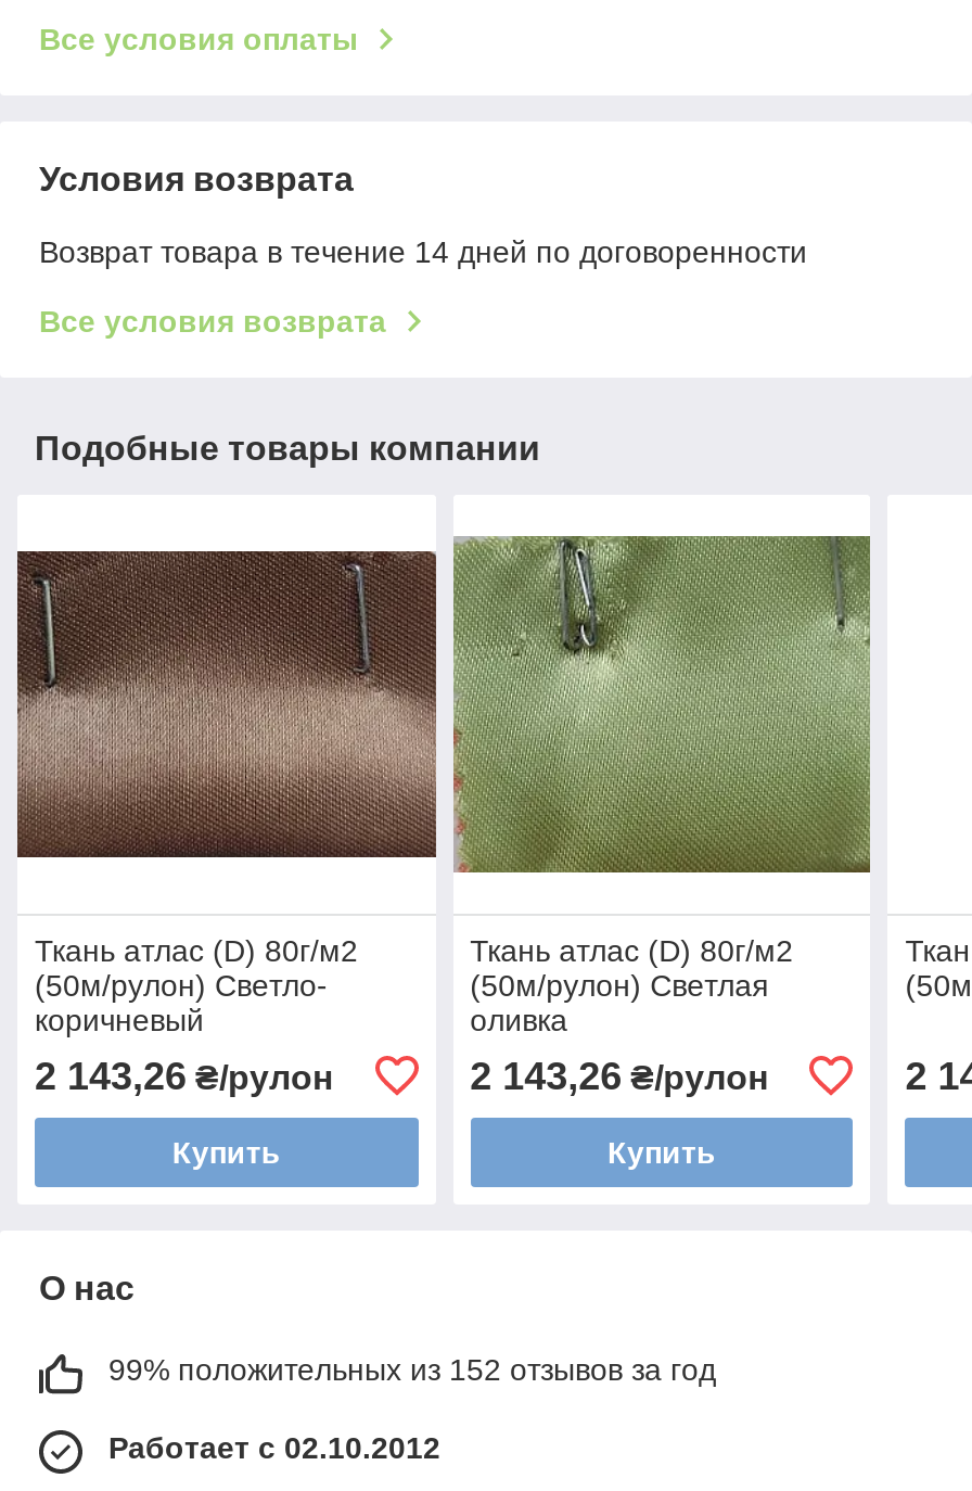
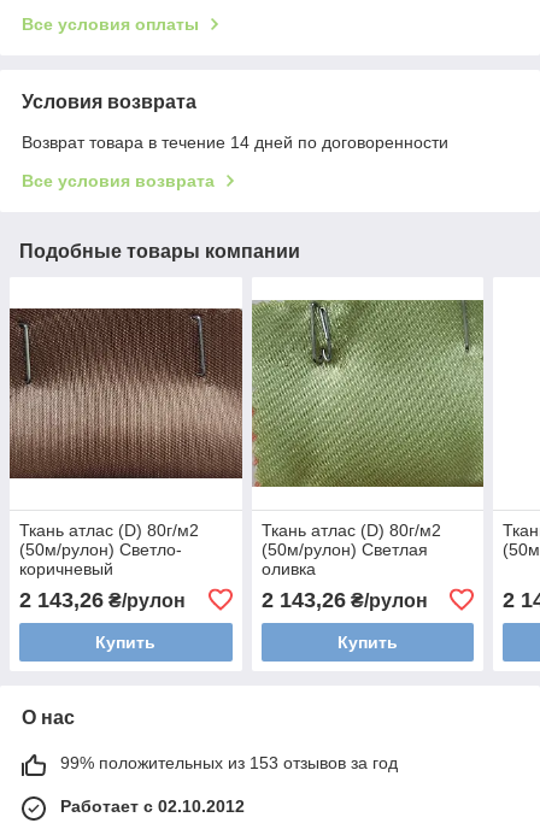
- 99% положительных из 152 отзывов за год
+ 99% положительных из 153 отзывов за год
